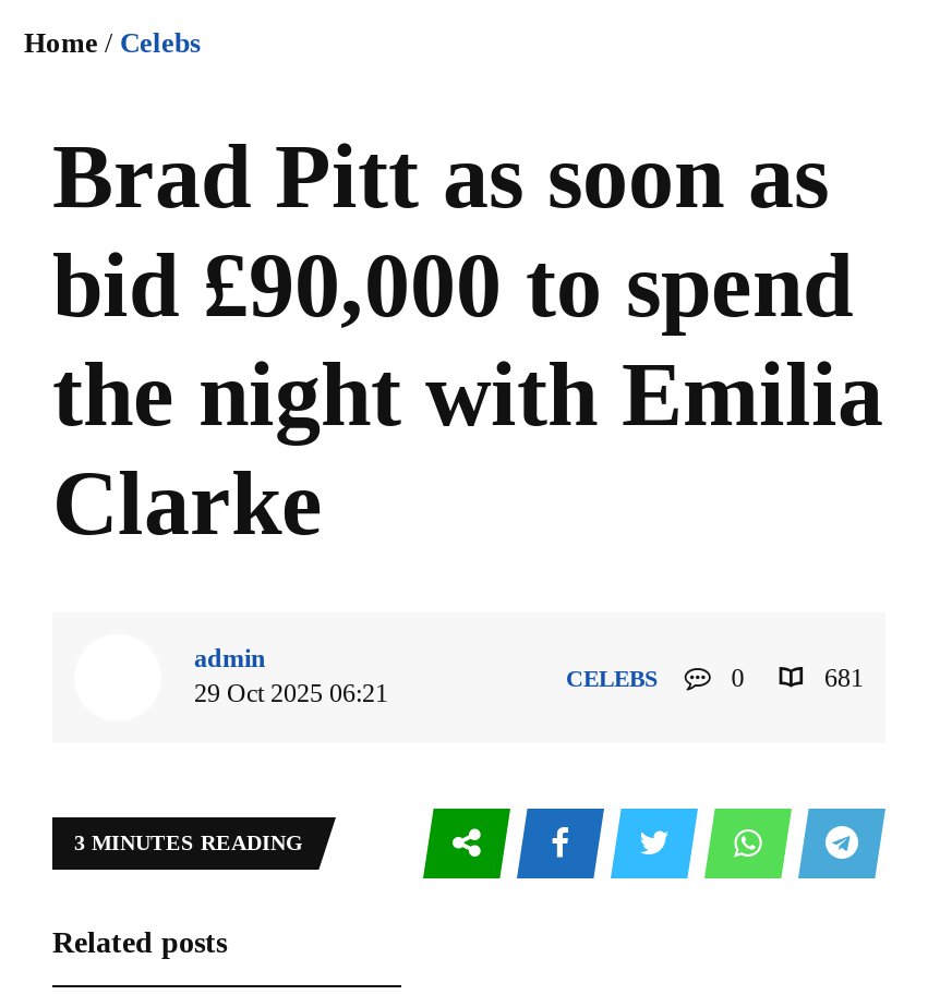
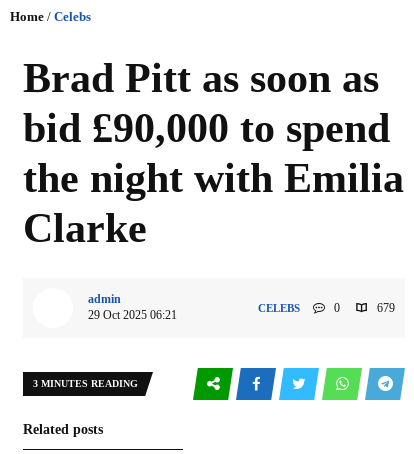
- 681
+ 679
